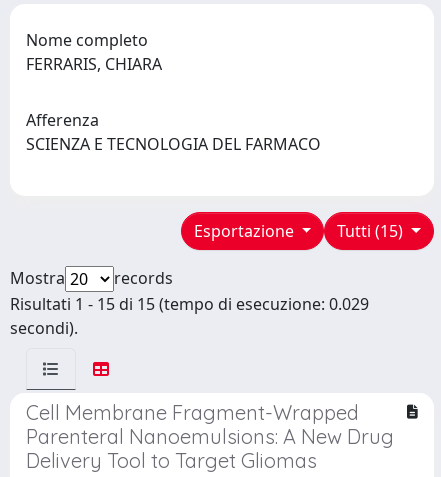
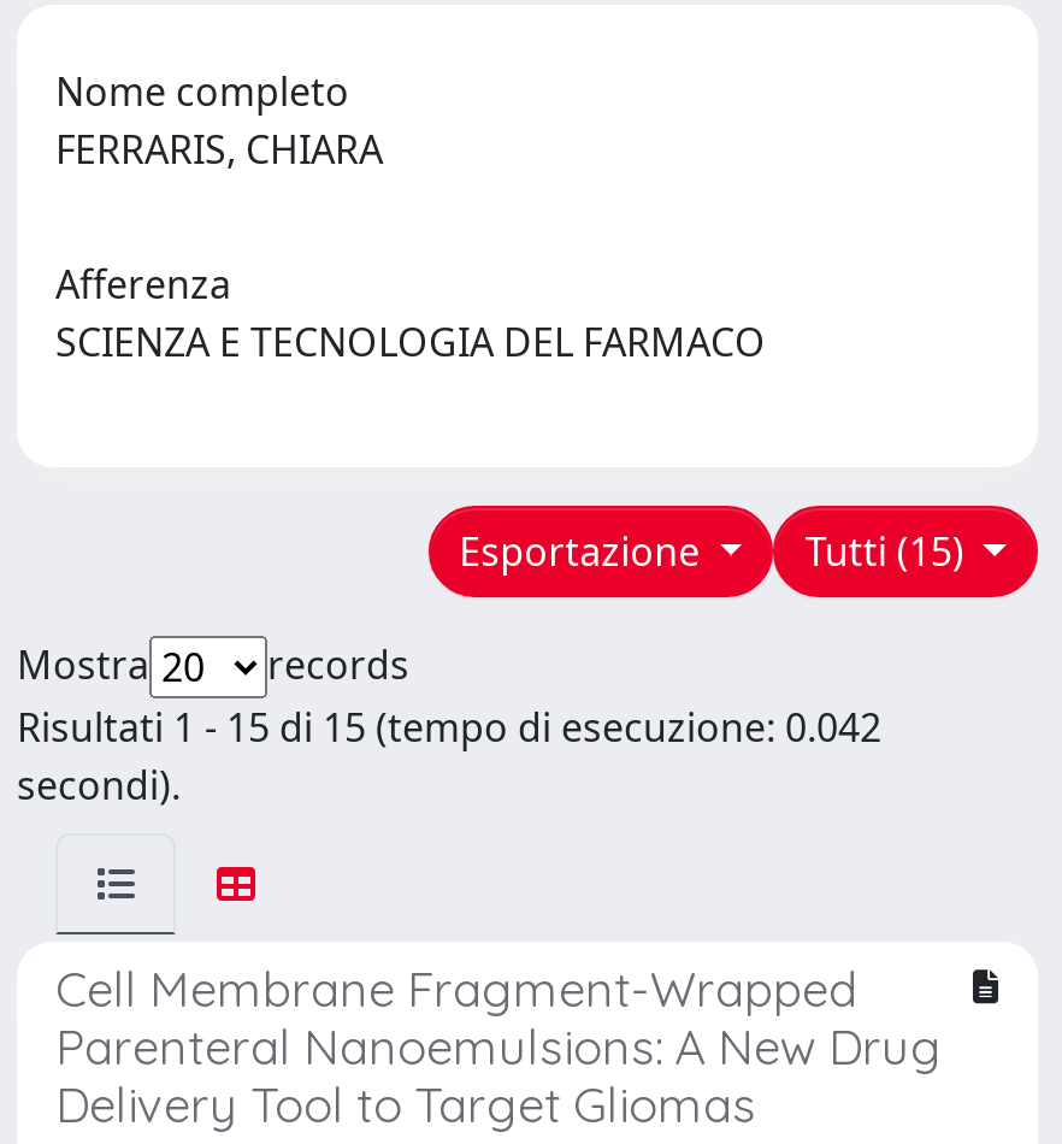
- Risultati 1 - 15 di 15 (tempo di esecuzione: 0.029
+ Risultati 1 - 15 di 15 (tempo di esecuzione: 0.042
